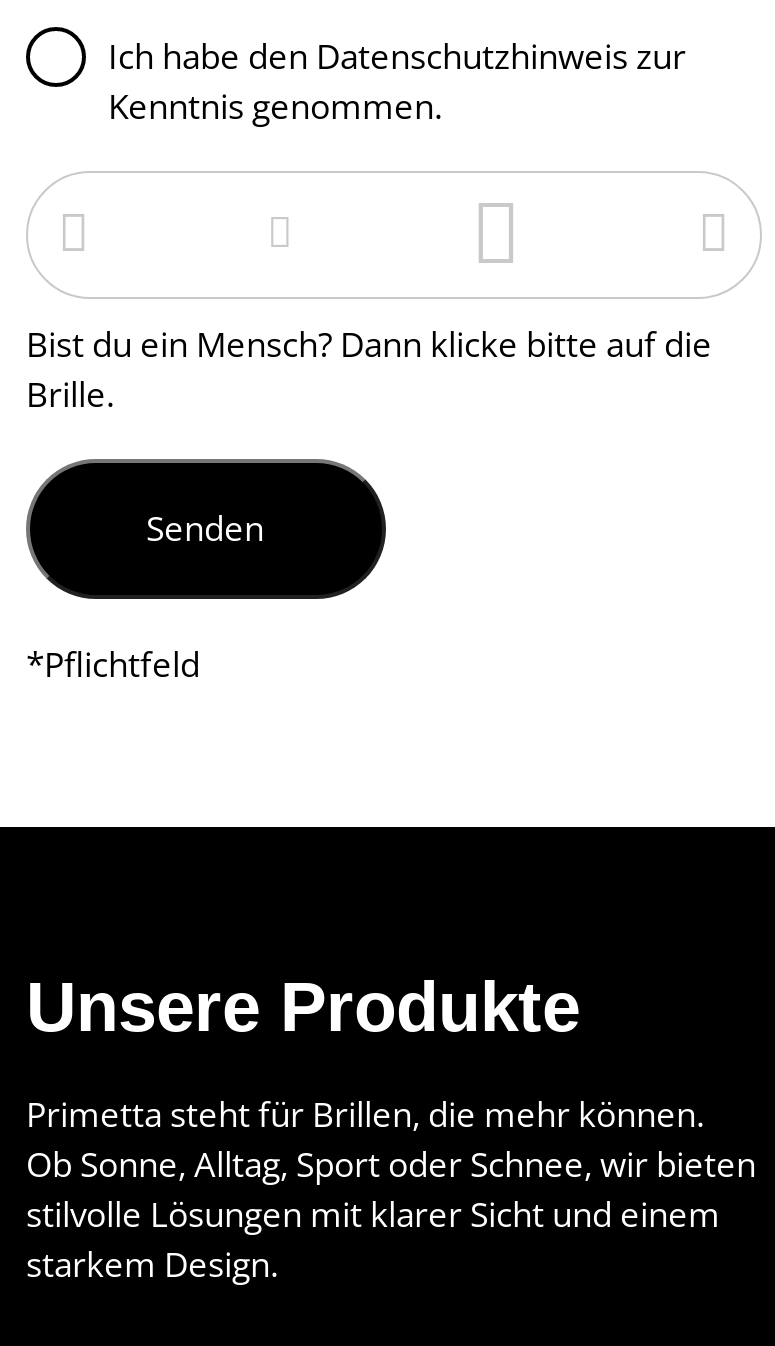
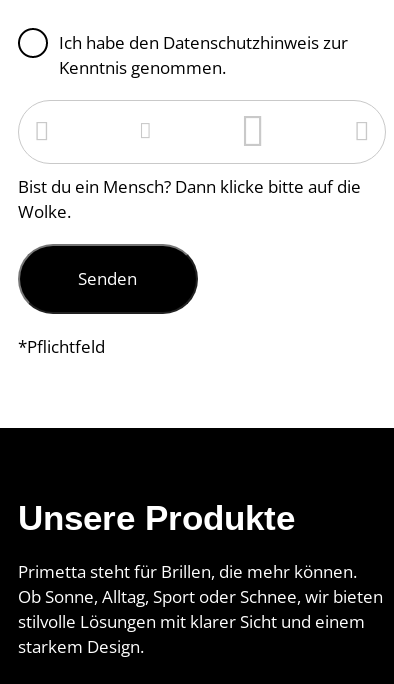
- Brille.
+ Wolke.
